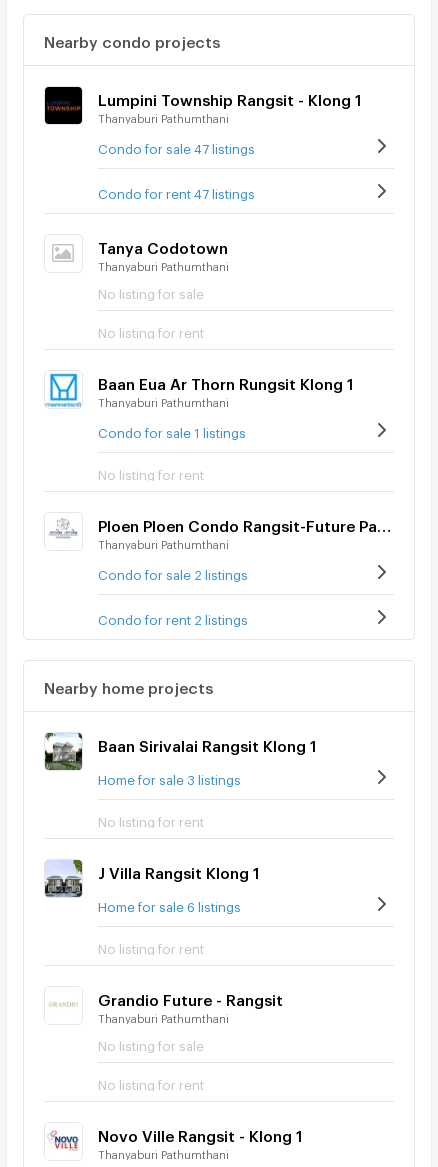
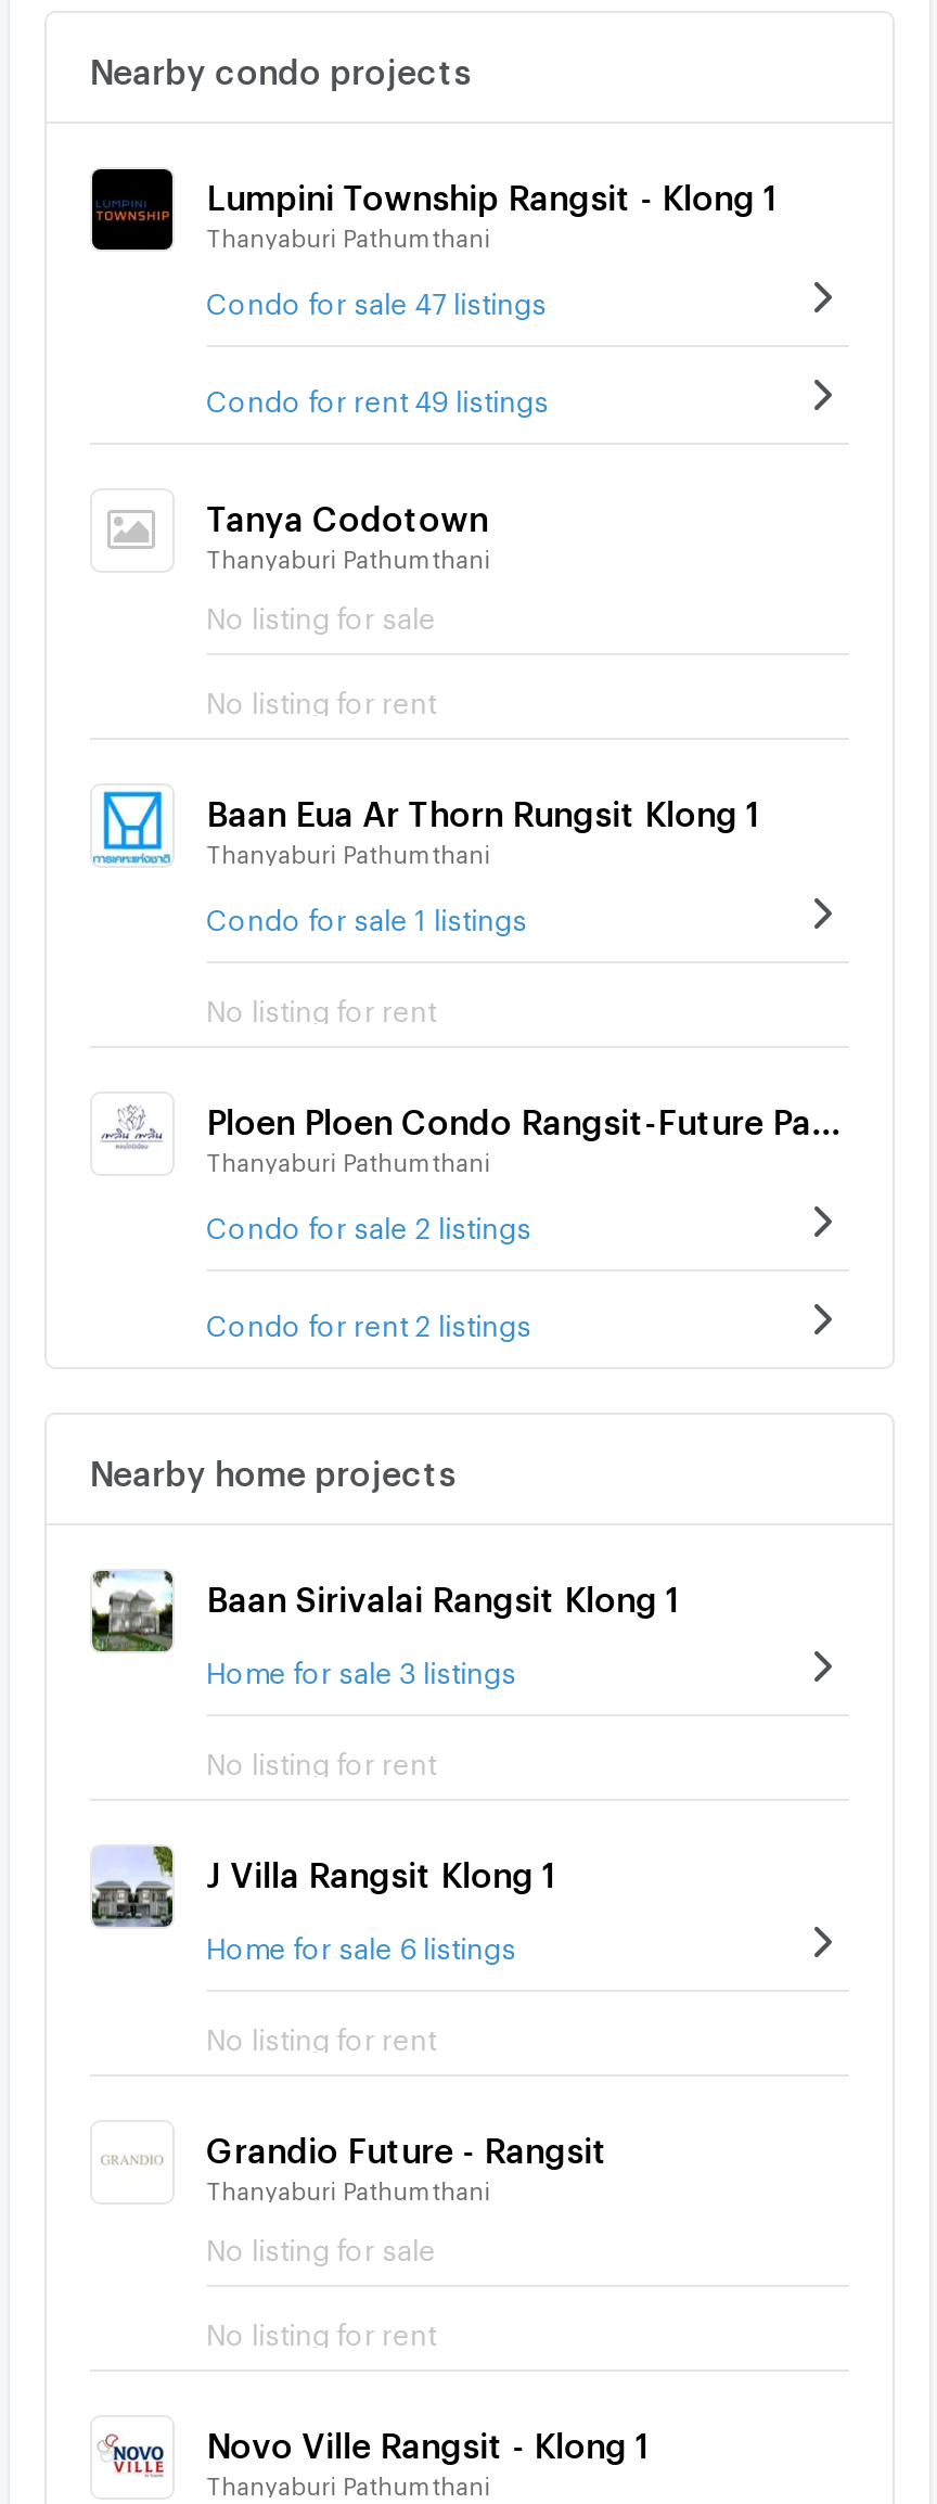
- Condo for rent 47 listings
+ Condo for rent 49 listings
